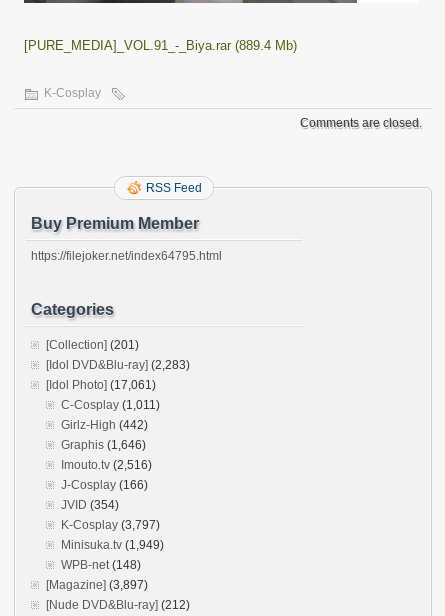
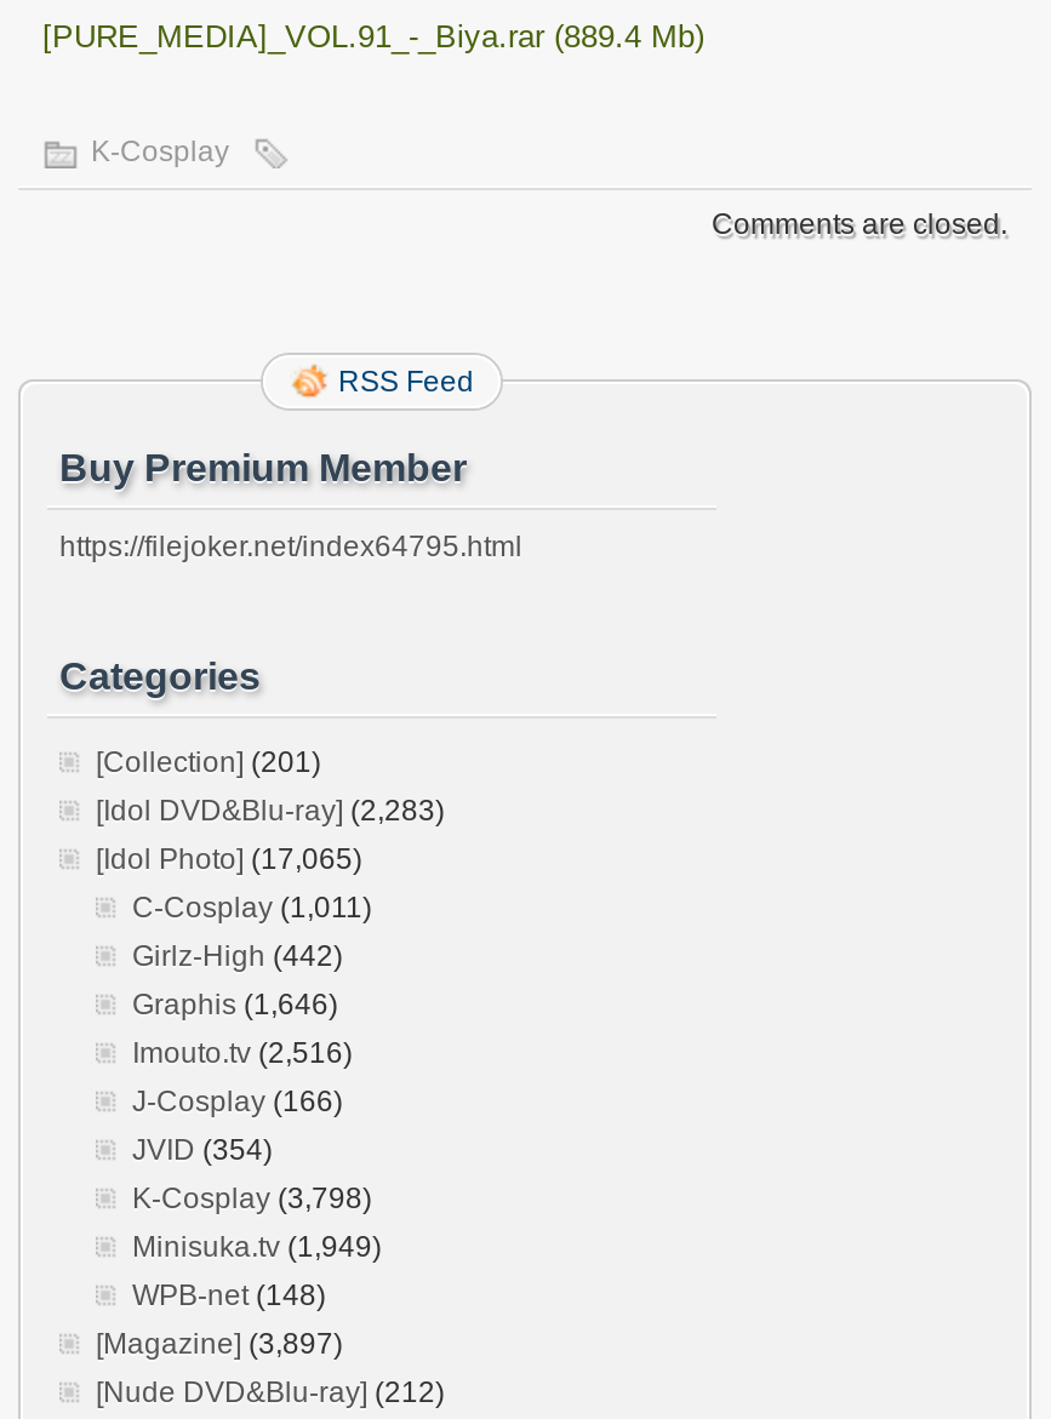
- [Idol Photo] (17,061)
+ [Idol Photo] (17,065)

- K-Cosplay (3,797)
+ K-Cosplay (3,798)
